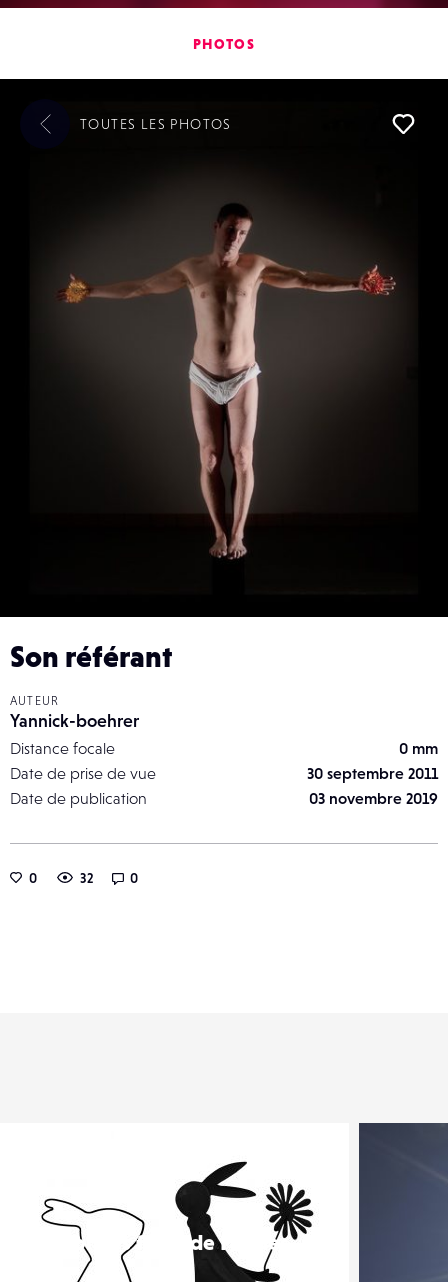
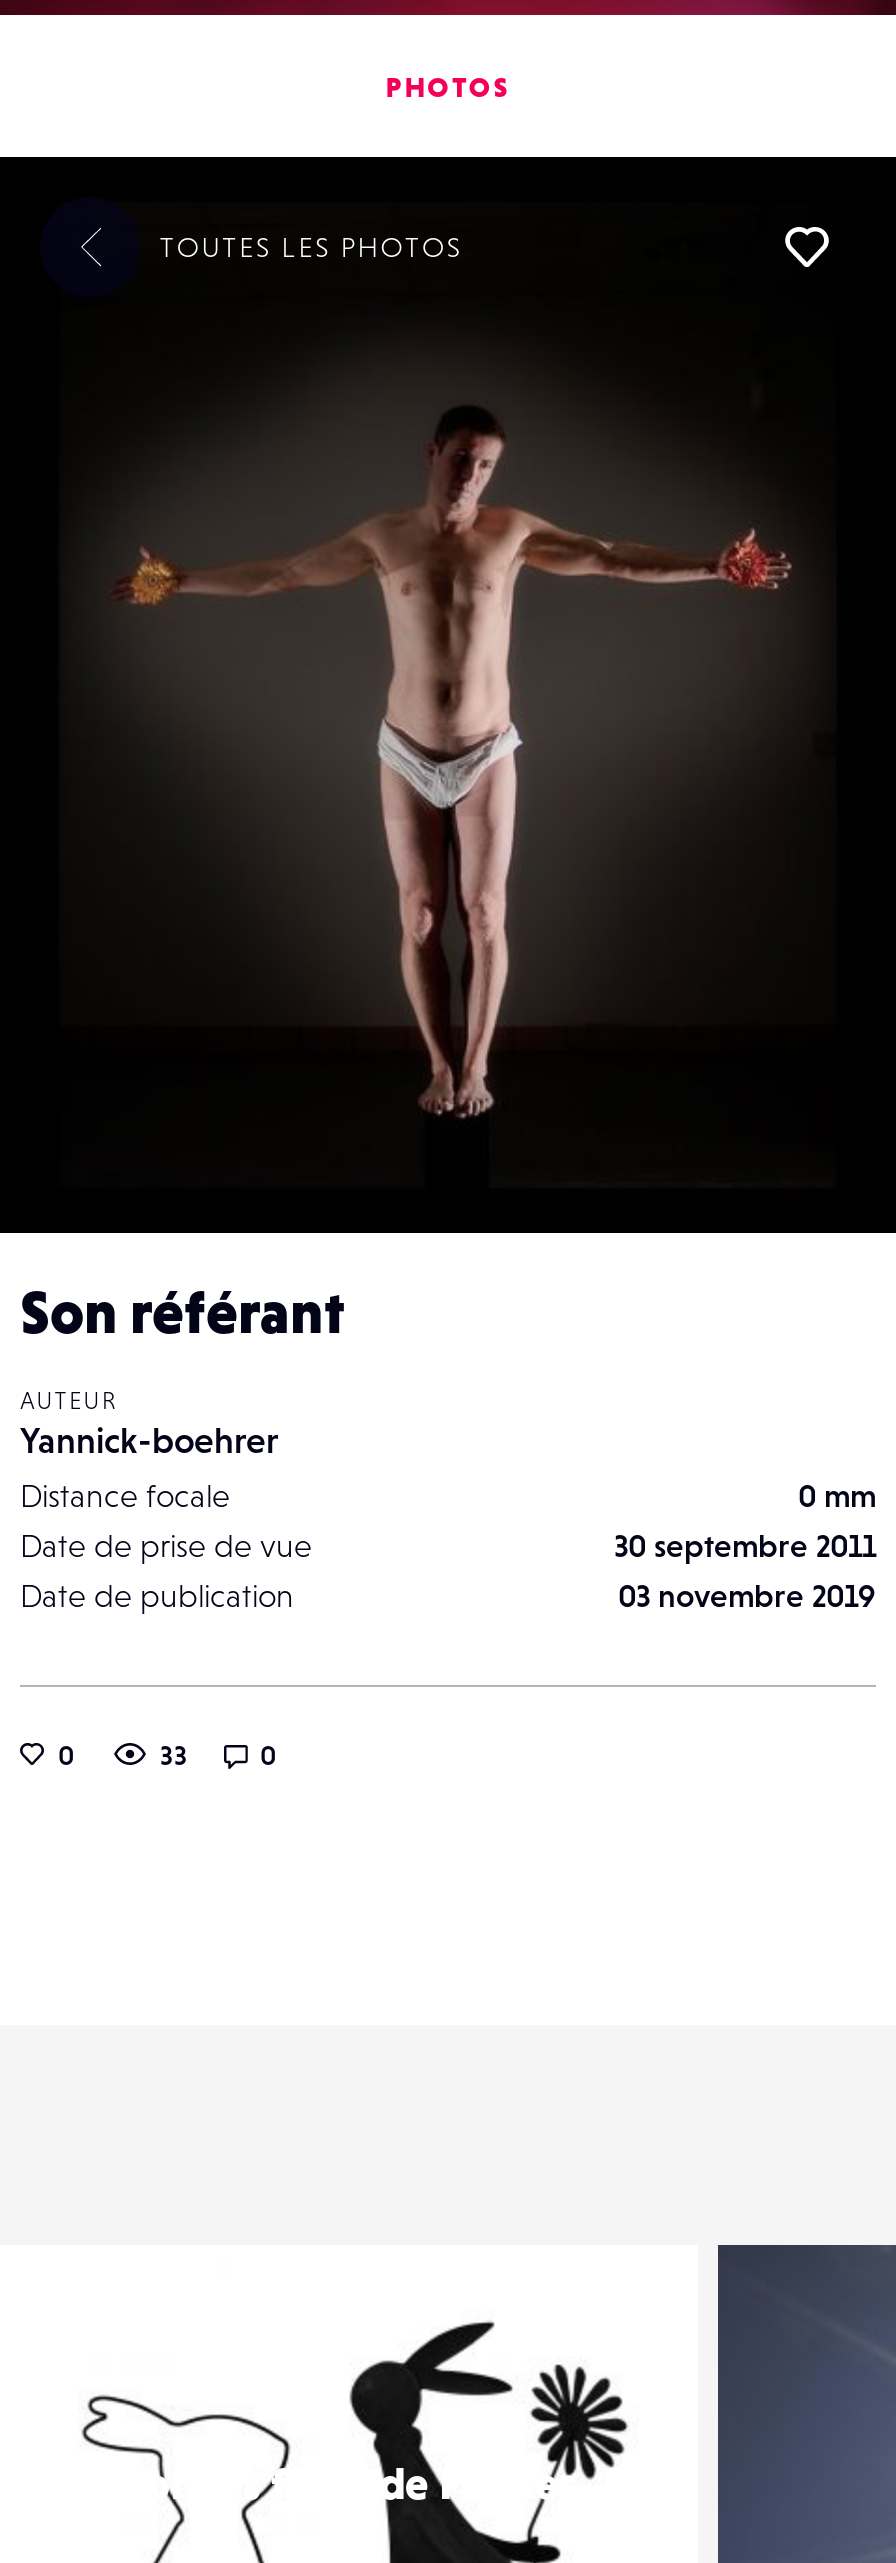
- 32
+ 33
